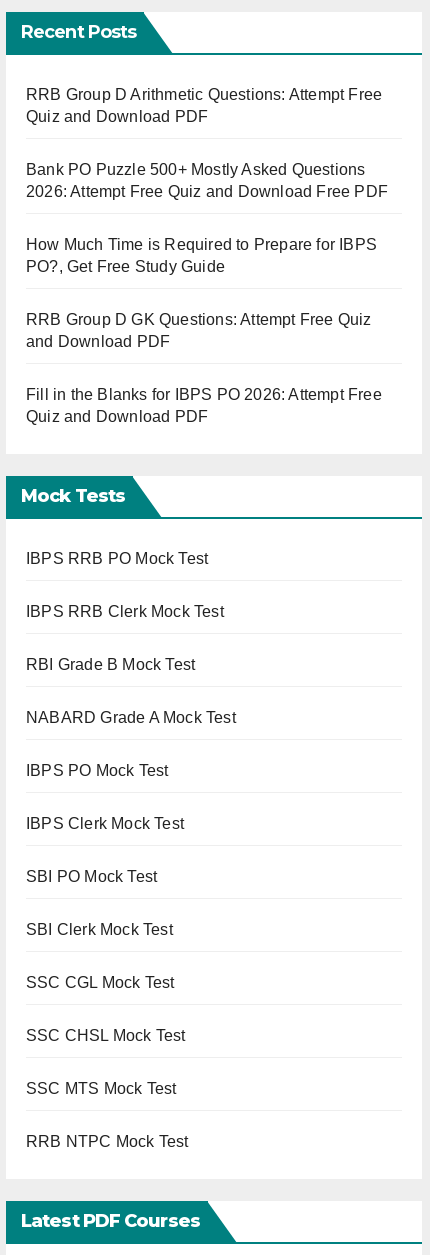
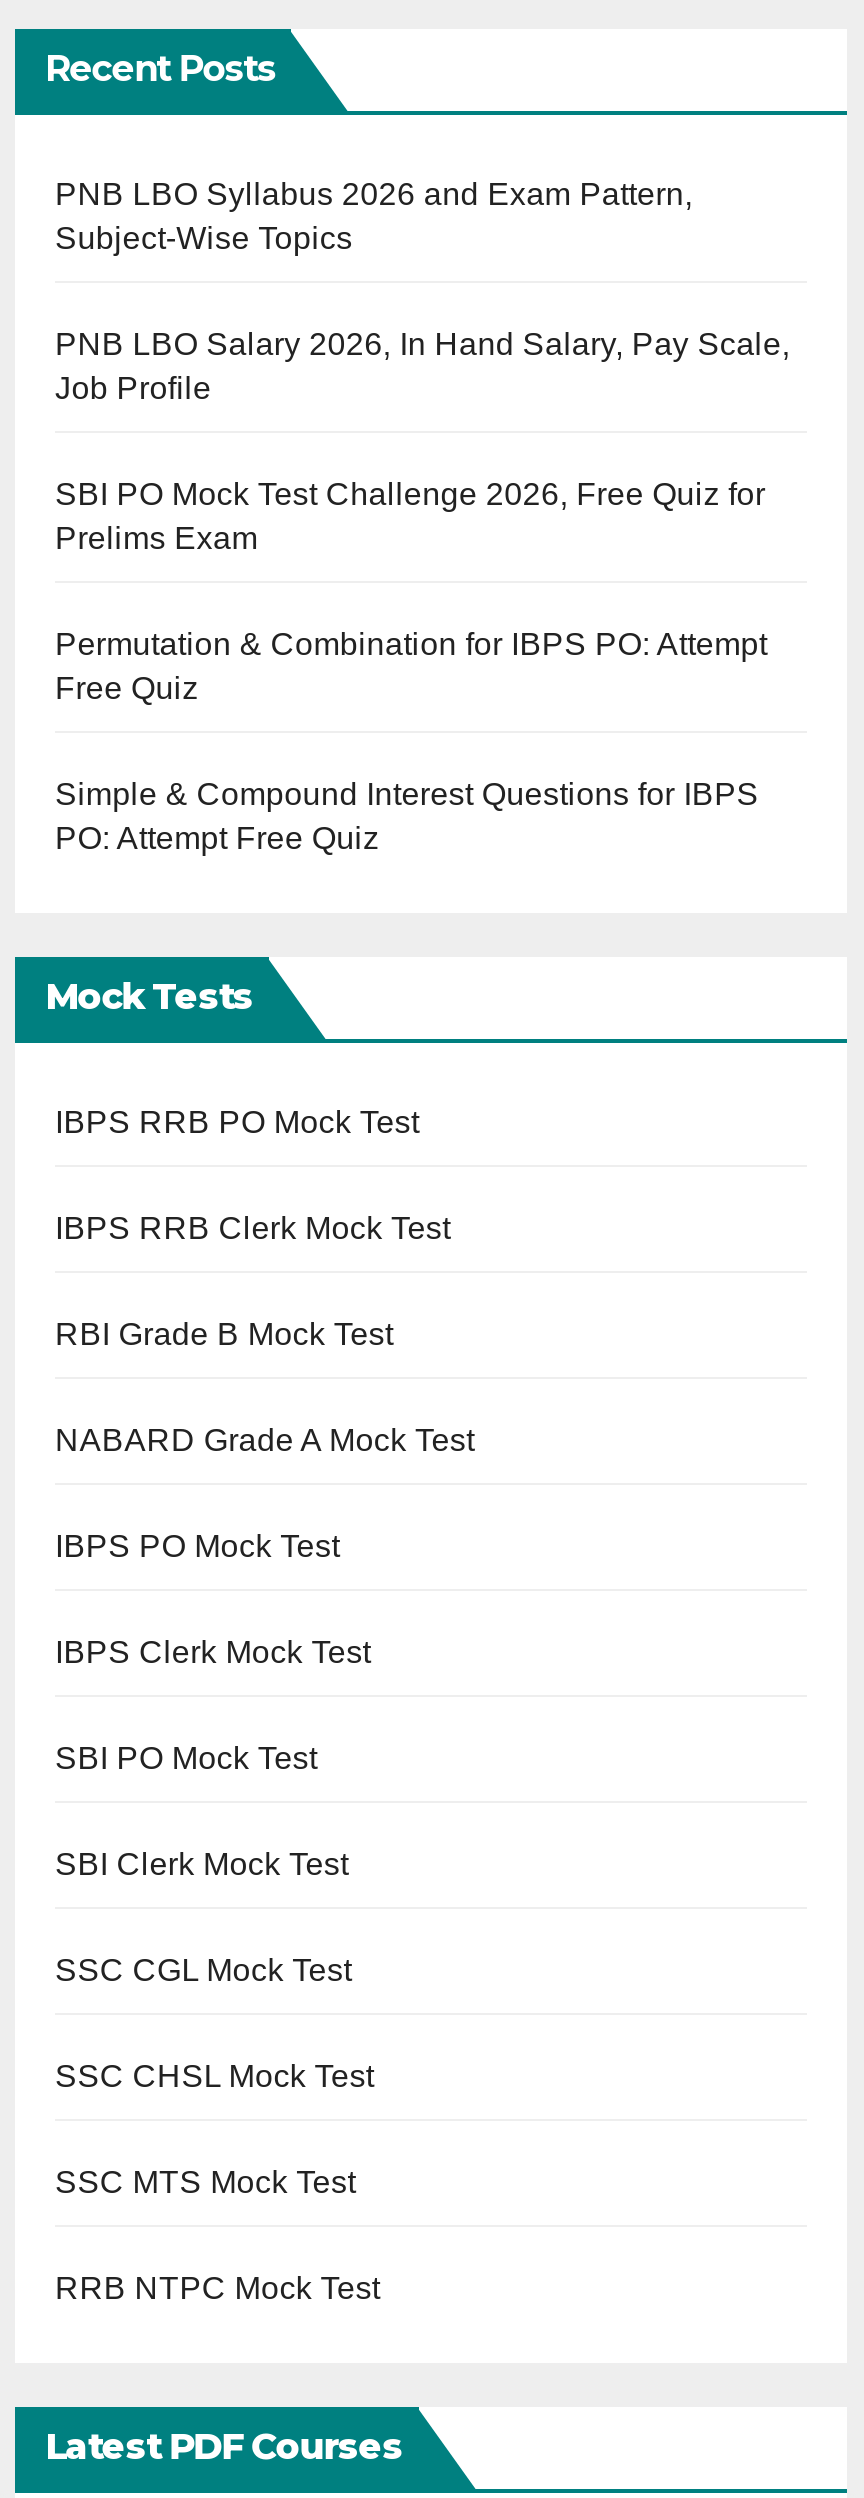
- RRB Group D Arithmetic Questions: Attempt Free
- Quiz and Download PDF
+ PNB LBO Syllabus 2026 and Exam Pattern,
+ Subject-Wise Topics

- Bank PO Puzzle 500+ Mostly Asked Questions
- 2026: Attempt Free Quiz and Download Free PDF
+ PNB LBO Salary 2026, In Hand Salary, Pay Scale,
+ Job Profile

- How Much Time is Required to Prepare for IBPS
- PO?, Get Free Study Guide
+ SBI PO Mock Test Challenge 2026, Free Quiz for
+ Prelims Exam

- RRB Group D GK Questions: Attempt Free Quiz
- and Download PDF
+ Permutation & Combination for IBPS PO: Attempt
+ Free Quiz

- Fill in the Blanks for IBPS PO 2026: Attempt Free
- Quiz and Download PDF
+ Simple & Compound Interest Questions for IBPS
+ PO: Attempt Free Quiz
